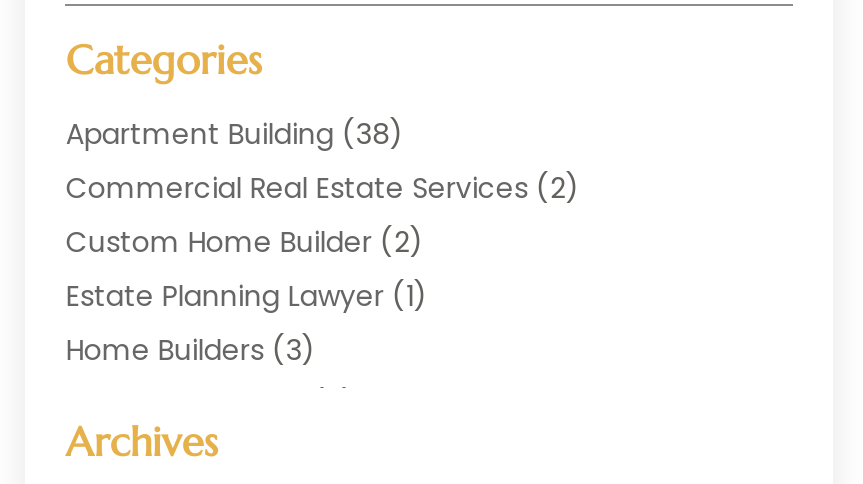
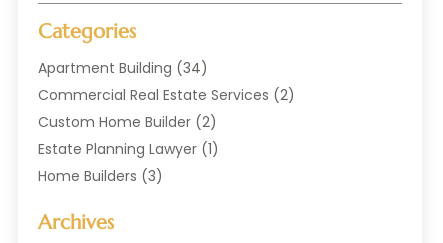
- Apartment Building (38)
+ Apartment Building (34)
